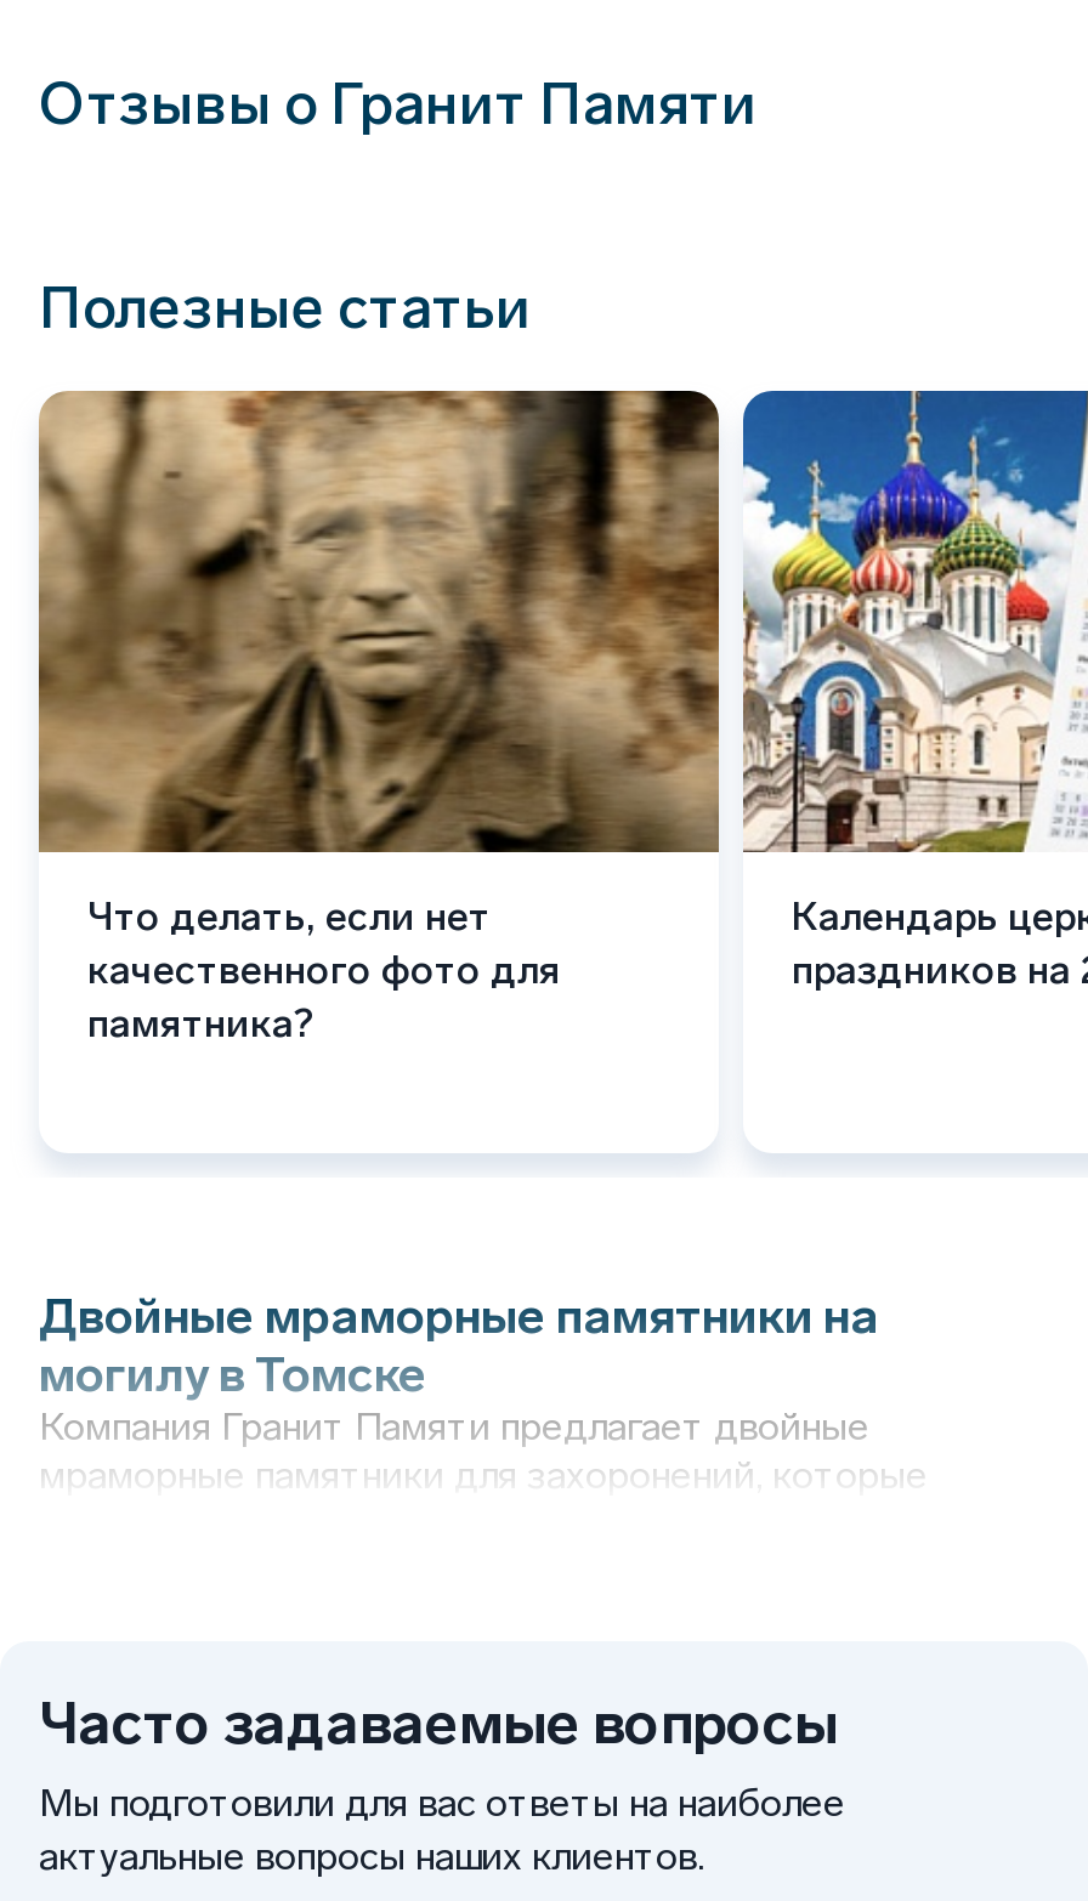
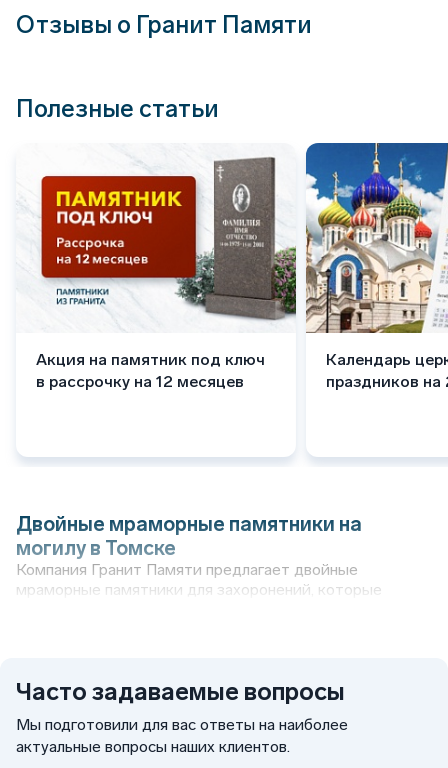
- [image]
- Что делать, если нет
- качественного фото для
- памятника?
+ [image]
+ Акция на памятник под ключ
+ в рассрочку на 12 месяцев
